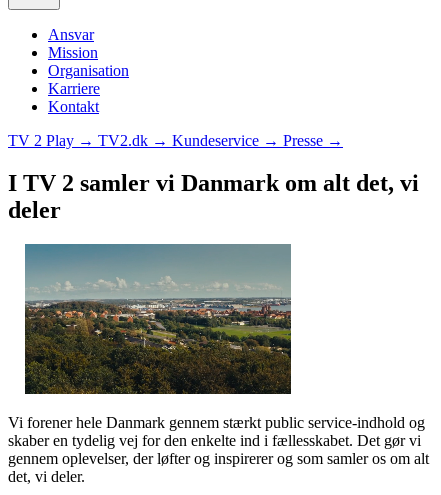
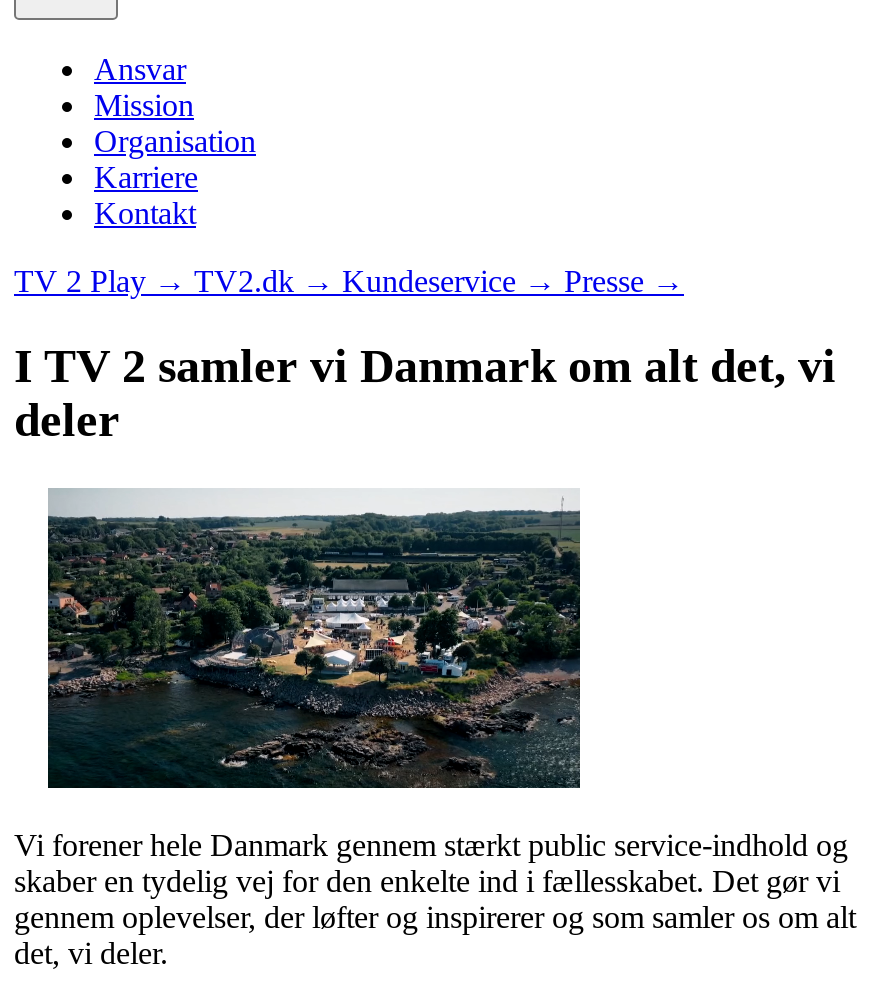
- [image]
+ [image]
